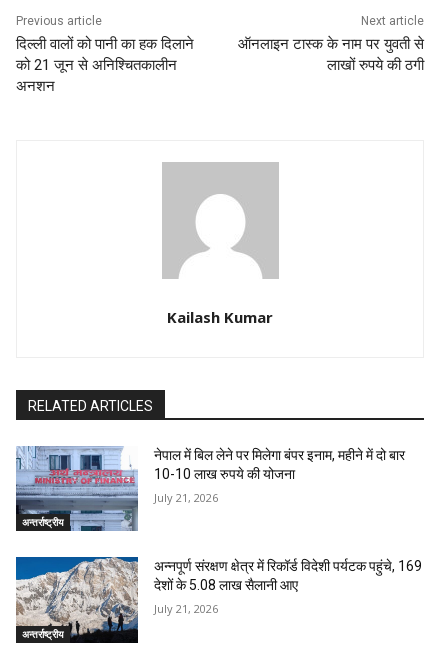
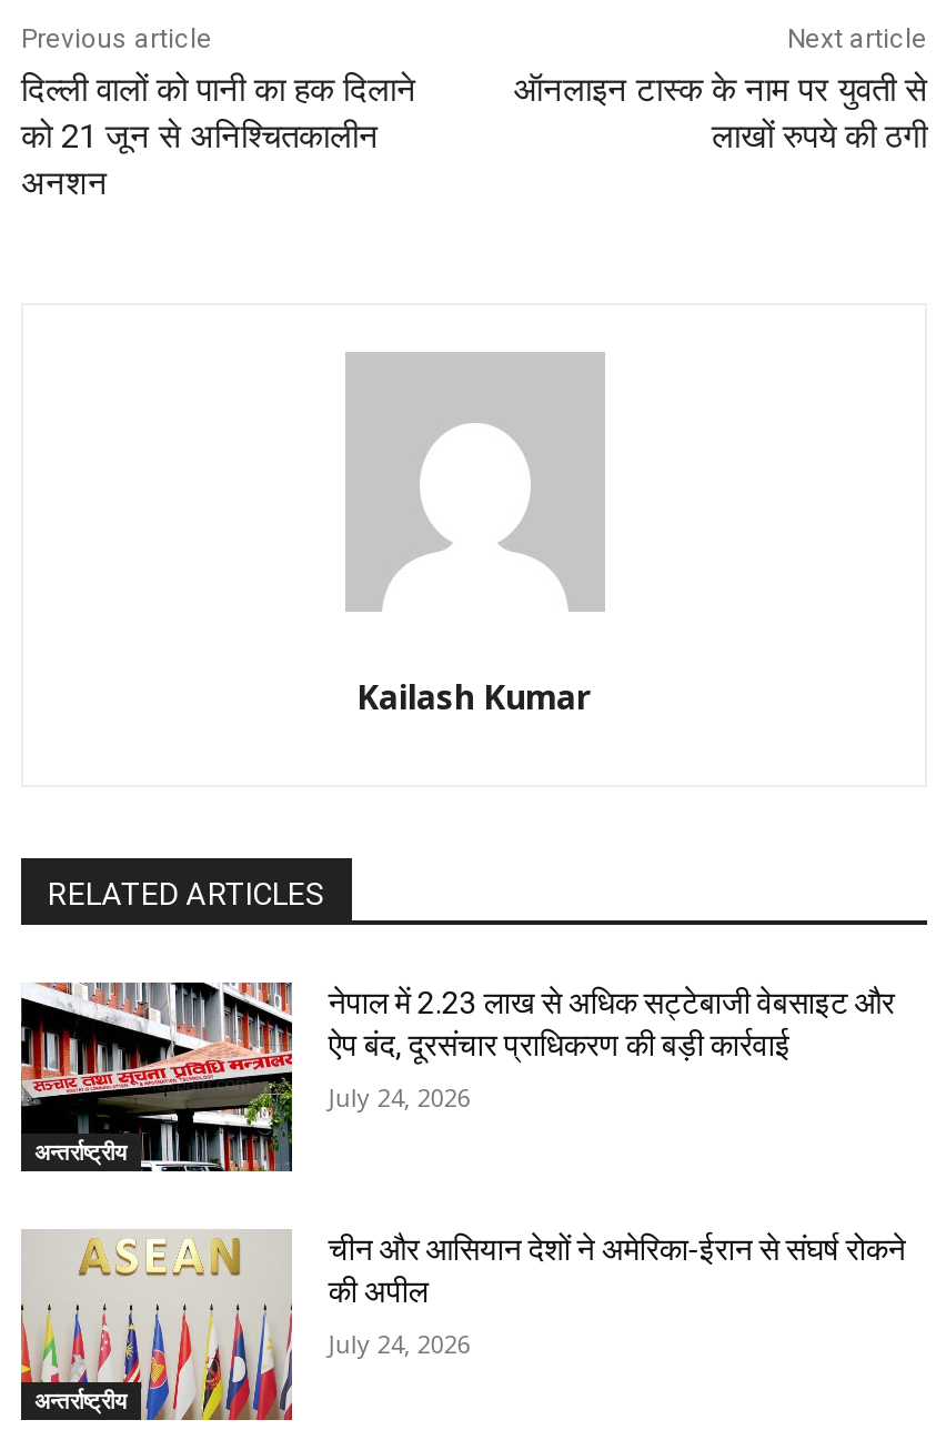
- [image]
- नेपाल में बिल लेने पर मिलेगा बंपर इनाम, महीने में दो बार
- 10-10 लाख रुपये की योजना
+ [image]
+ नेपाल में 2.23 लाख से अधिक सट्टेबाजी वेबसाइट और
+ ऐप बंद, दूरसंचार प्राधिकरण की बड़ी कार्रवाई

- July 21, 2026
+ July 24, 2026

- [image]
- अन्नपूर्ण संरक्षण क्षेत्र में रिकॉर्ड विदेशी पर्यटक पहुंचे, 169
- देशों के 5.08 लाख सैलानी आए
+ [image]
+ चीन और आसियान देशों ने अमेरिका-ईरान से संघर्ष रोकने
+ की अपील

- July 21, 2026
+ July 24, 2026
